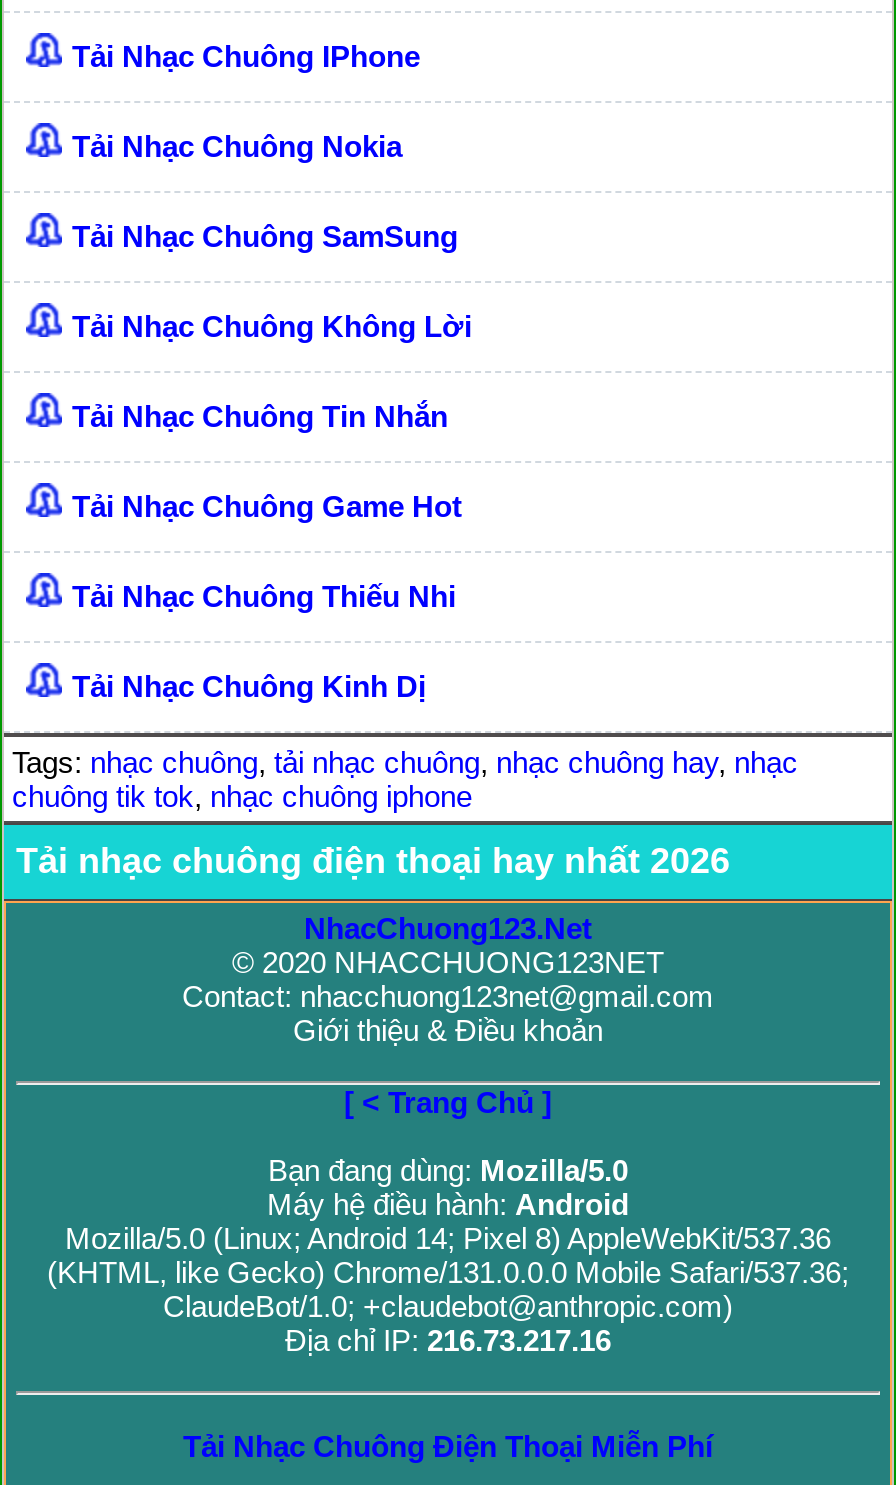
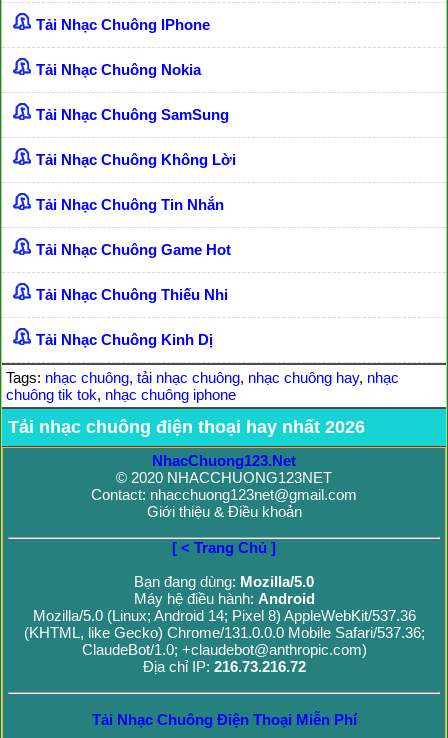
- Địa chỉ IP: 216.73.217.16
+ Địa chỉ IP: 216.73.216.72
